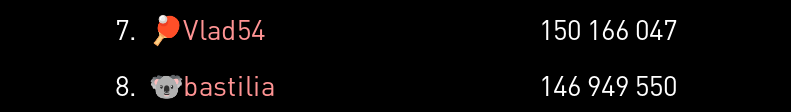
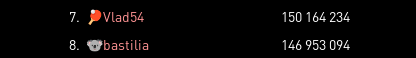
- 150 166 047
+ 150 164 234

- 146 949 550
+ 146 953 094
